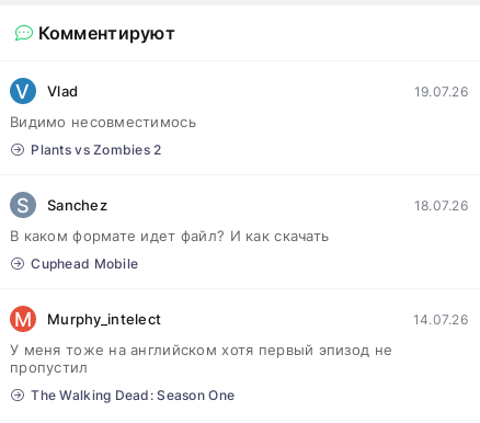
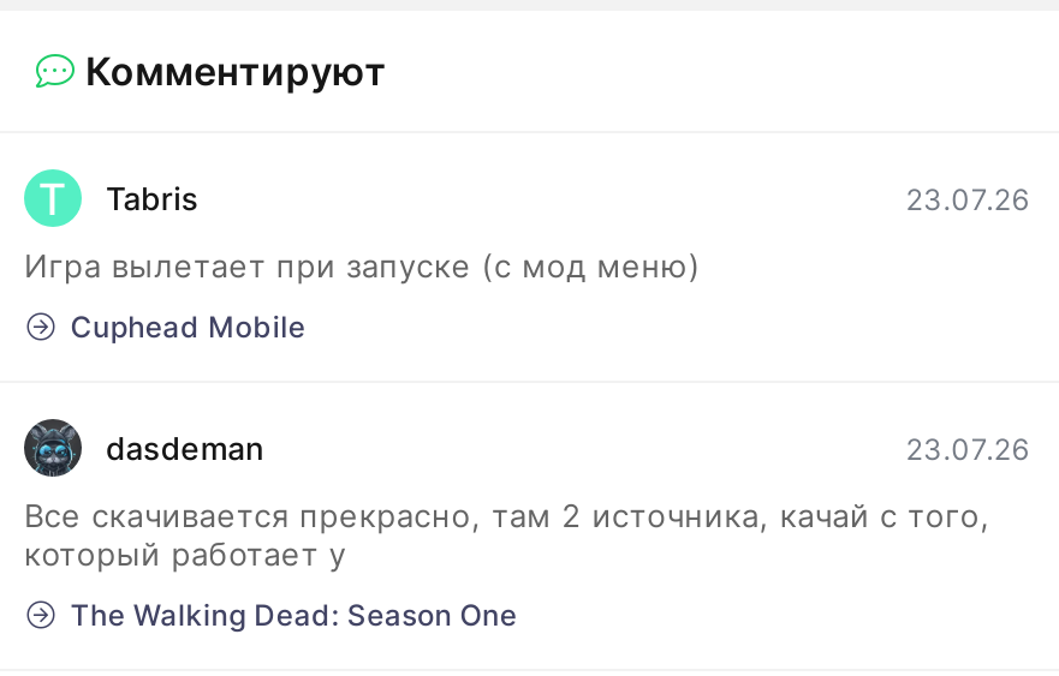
- V
- Vlad
- 19.07.26
- Видимо несовместимось
- Plants vs Zombies 2
- S
- Sanchez
- 18.07.26
- В каком формате идет файл? И как скачать
+ T
+ Tabris
+ 23.07.26
+ Игра вылетает при запуске (с мод меню)

- M
- Murphy_intelect
- 14.07.26
+ dasdeman
+ 23.07.26

- У меня тоже на английском хотя первый эпизод не
- пропустил
+ Все скачивается прекрасно, там 2 источника, качай с того,
+ который работает у
